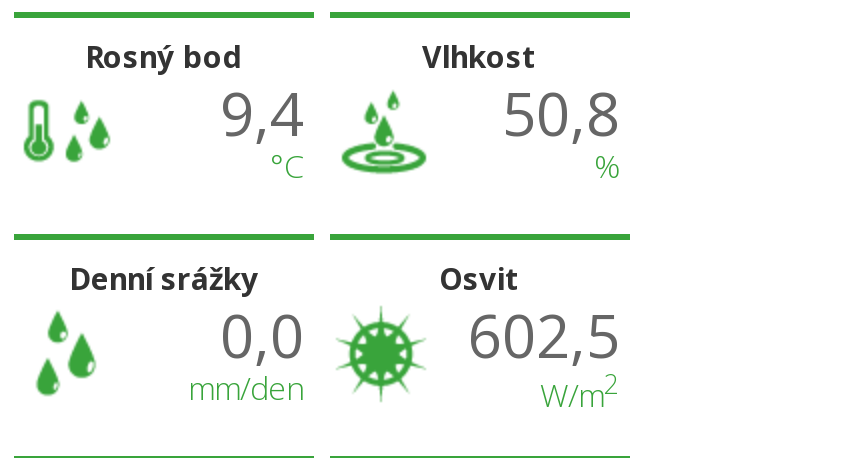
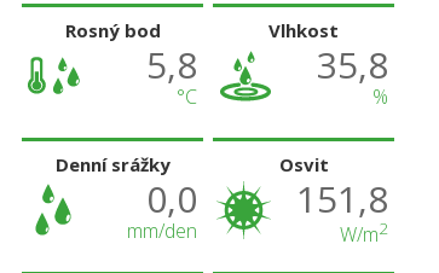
- 9,4
+ 5,8

- 50,8
+ 35,8

- 0,0 602,5
+ 0,0 151,8
